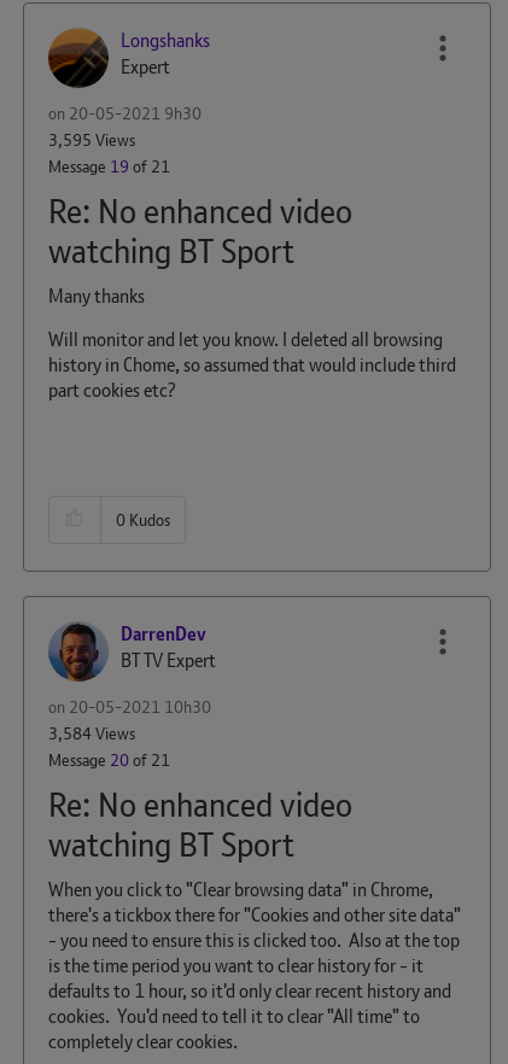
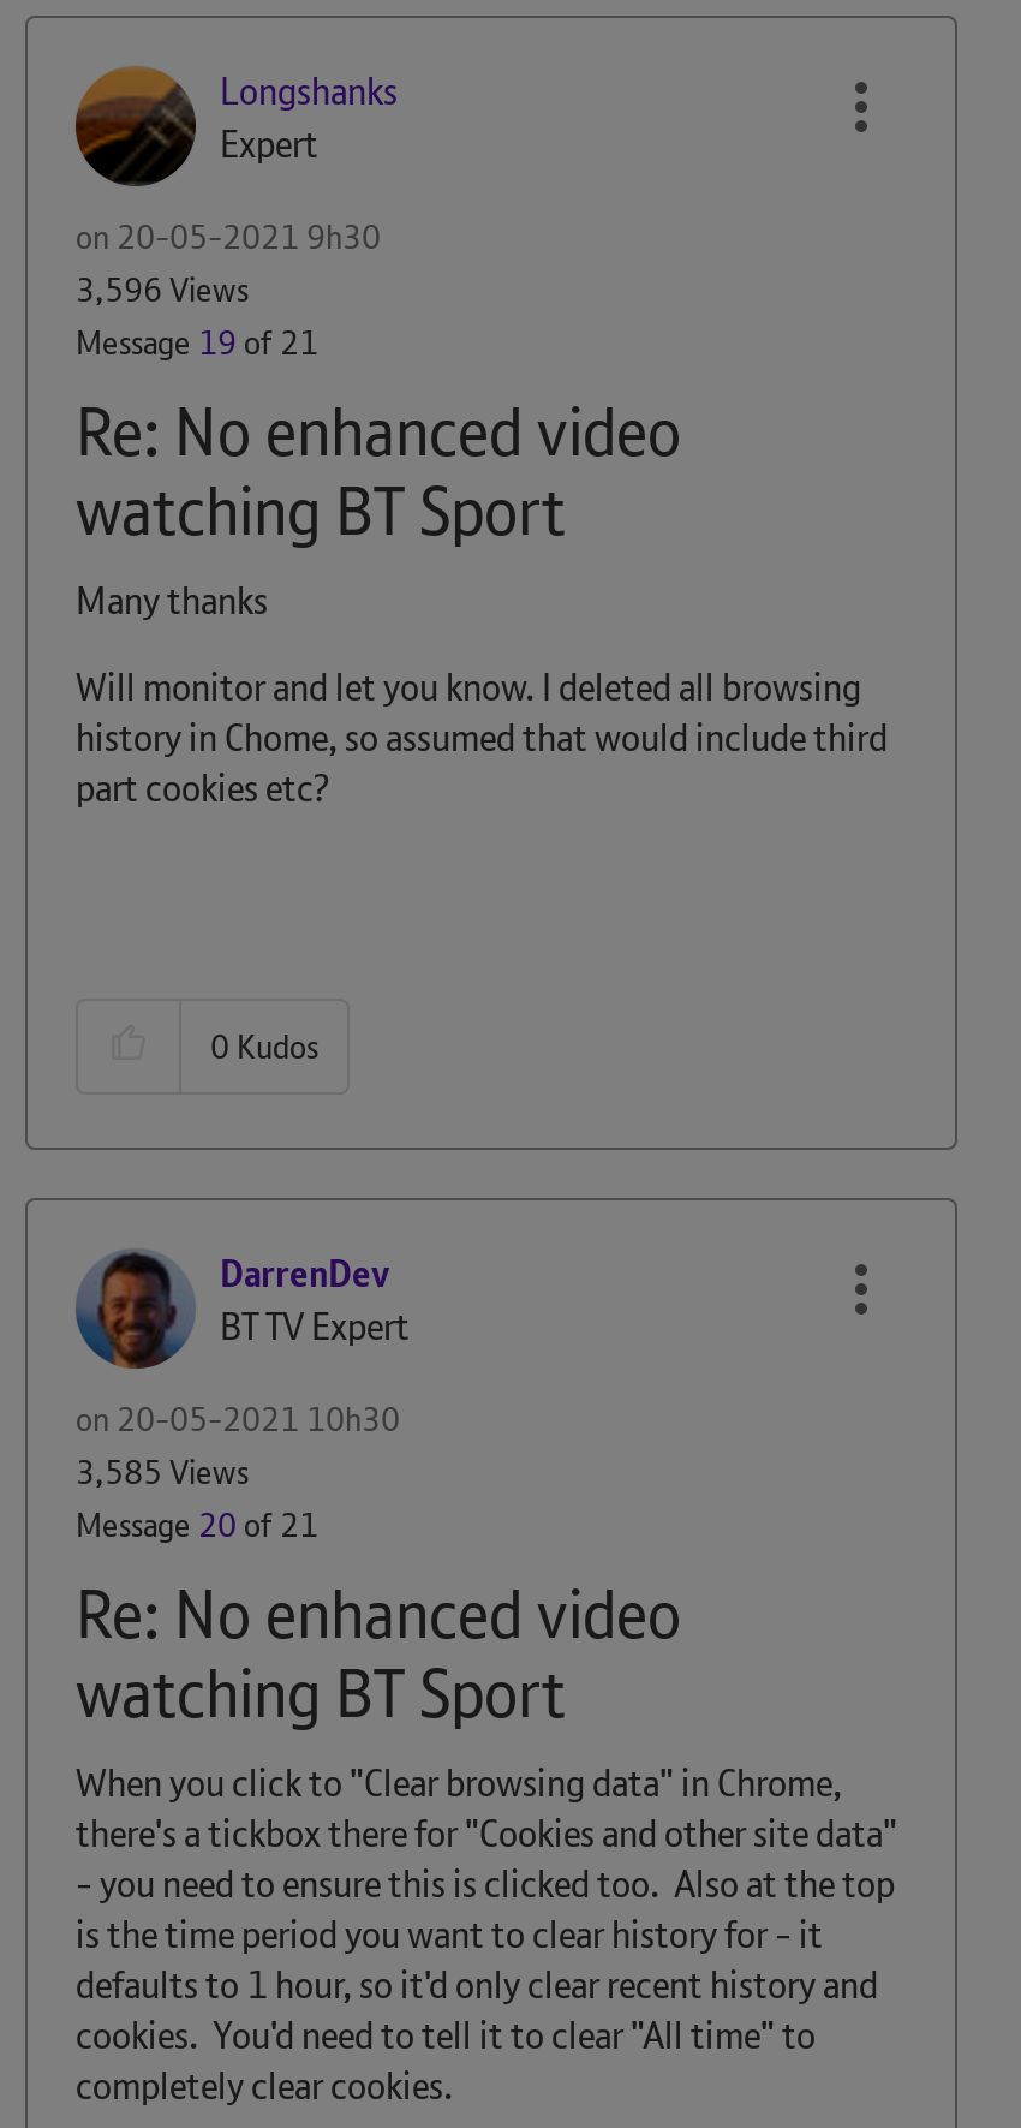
- 3,595 Views
+ 3,596 Views

- 3,584 Views
+ 3,585 Views
